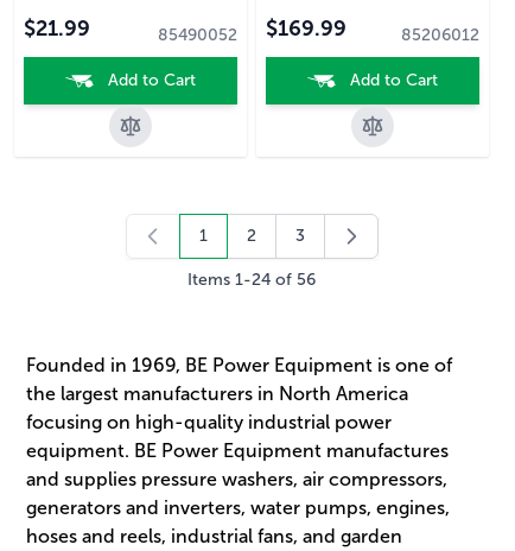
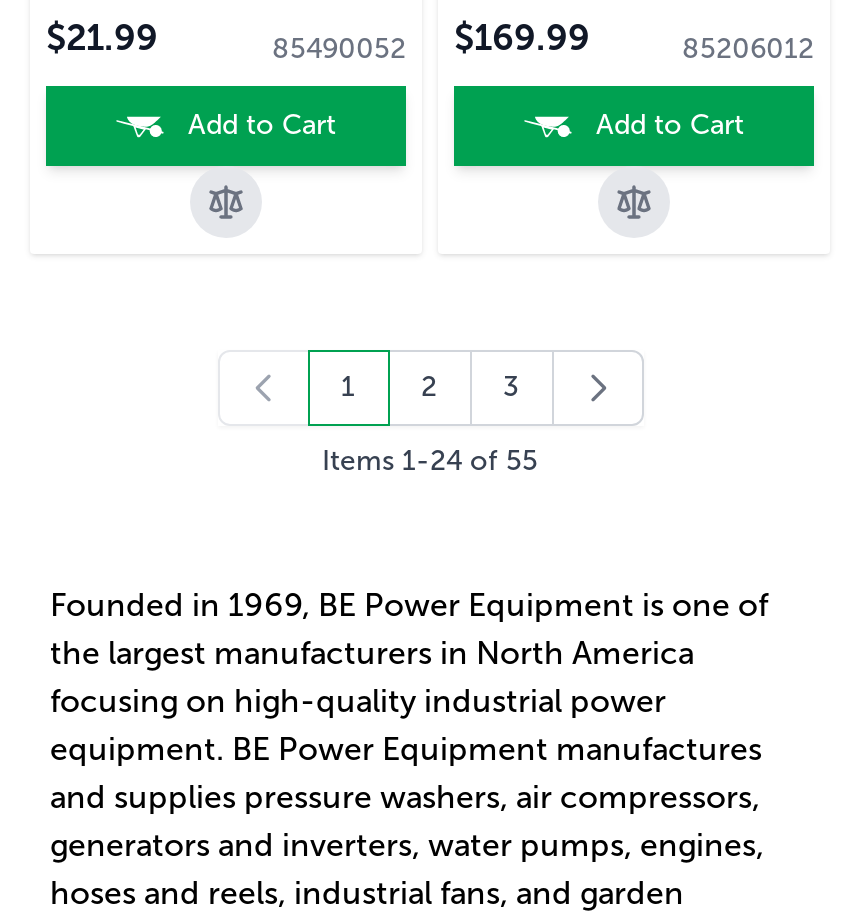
- Items 1-24 of 56
+ Items 1-24 of 55
